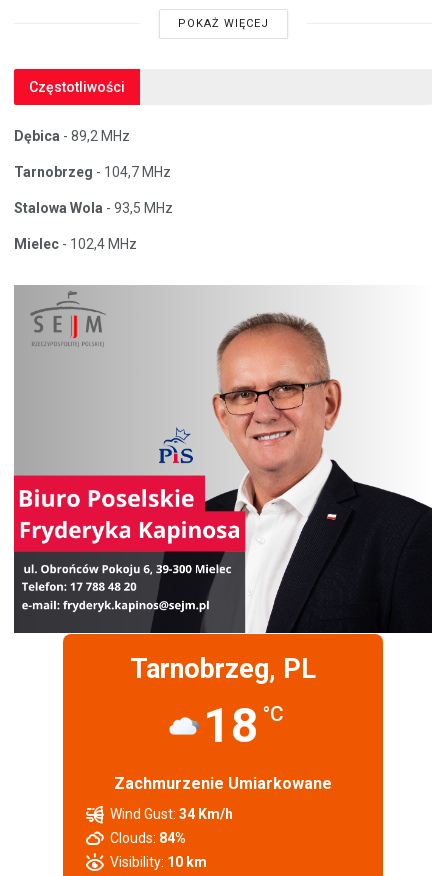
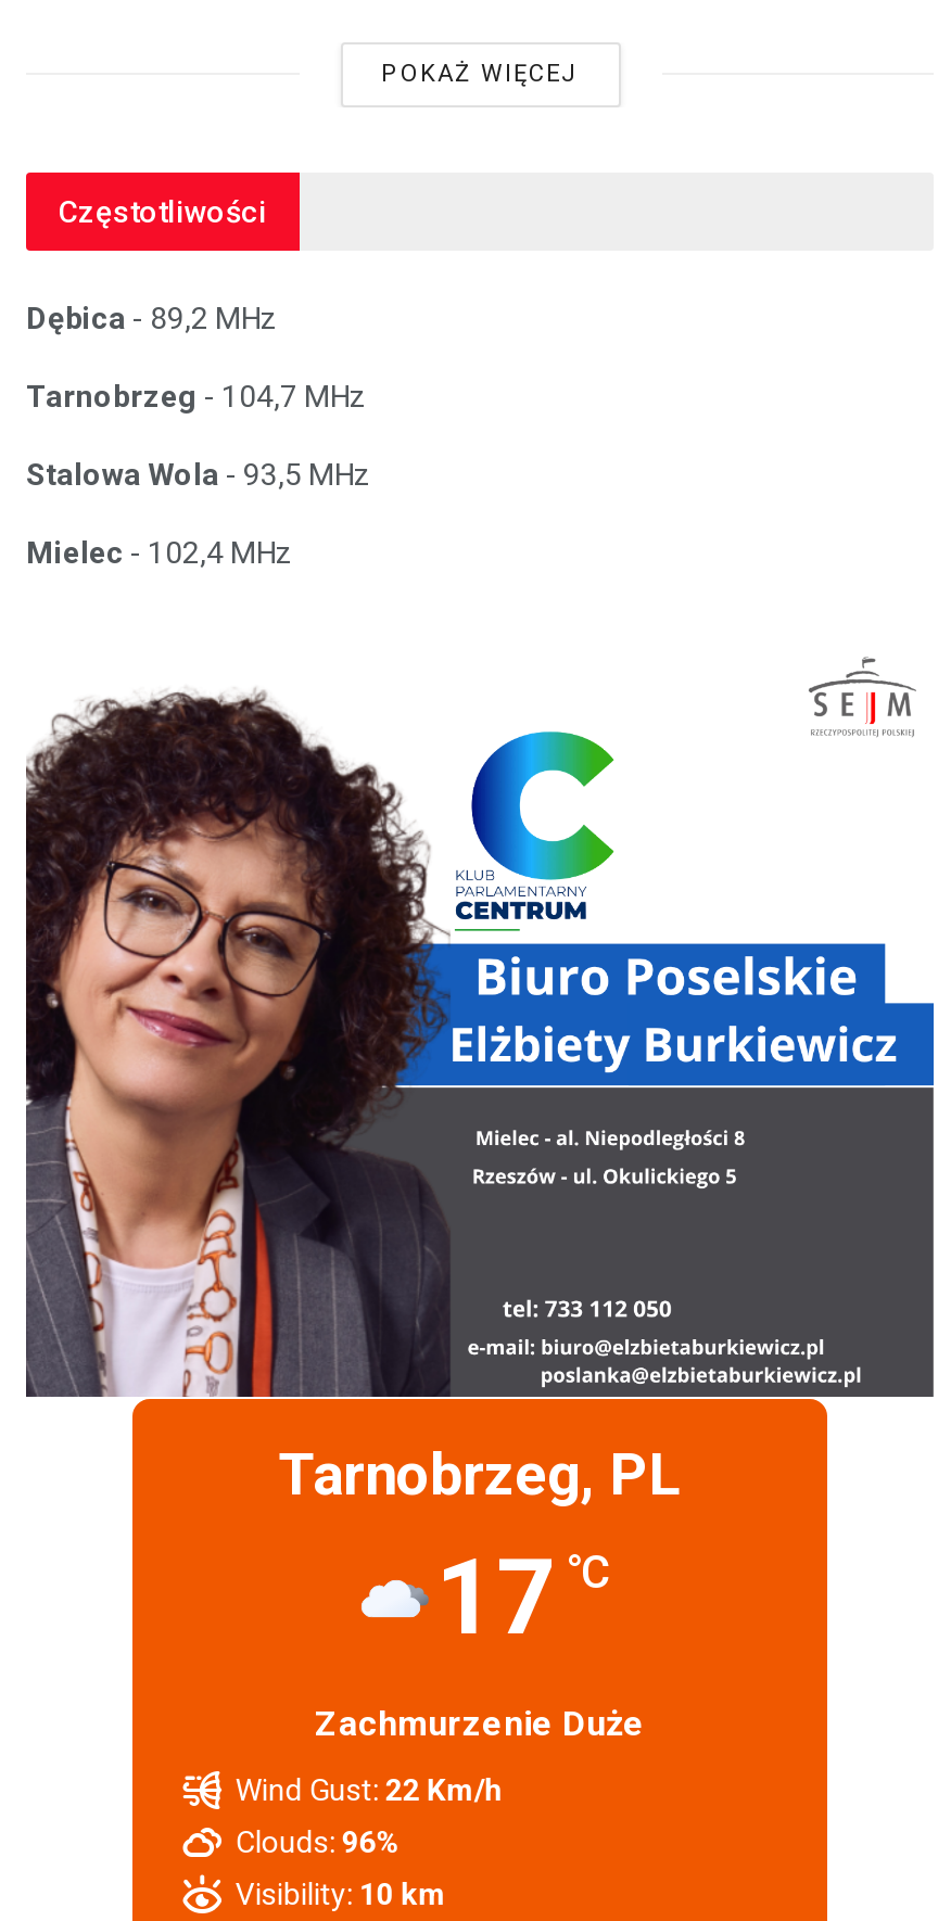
- [image]
+ [image]

- 18 °C
+ 17 °C

- Zachmurzenie Umiarkowane
+ Zachmurzenie Duże

- Wind Gust: 34 Km/h
+ Wind Gust: 22 Km/h

- Clouds: 84%
+ Clouds: 96%
